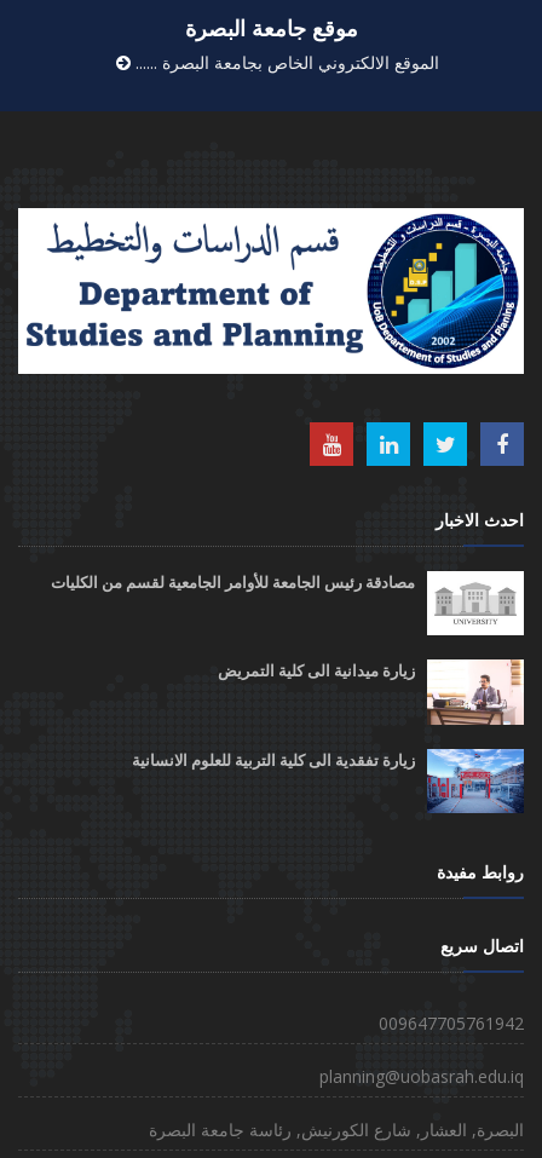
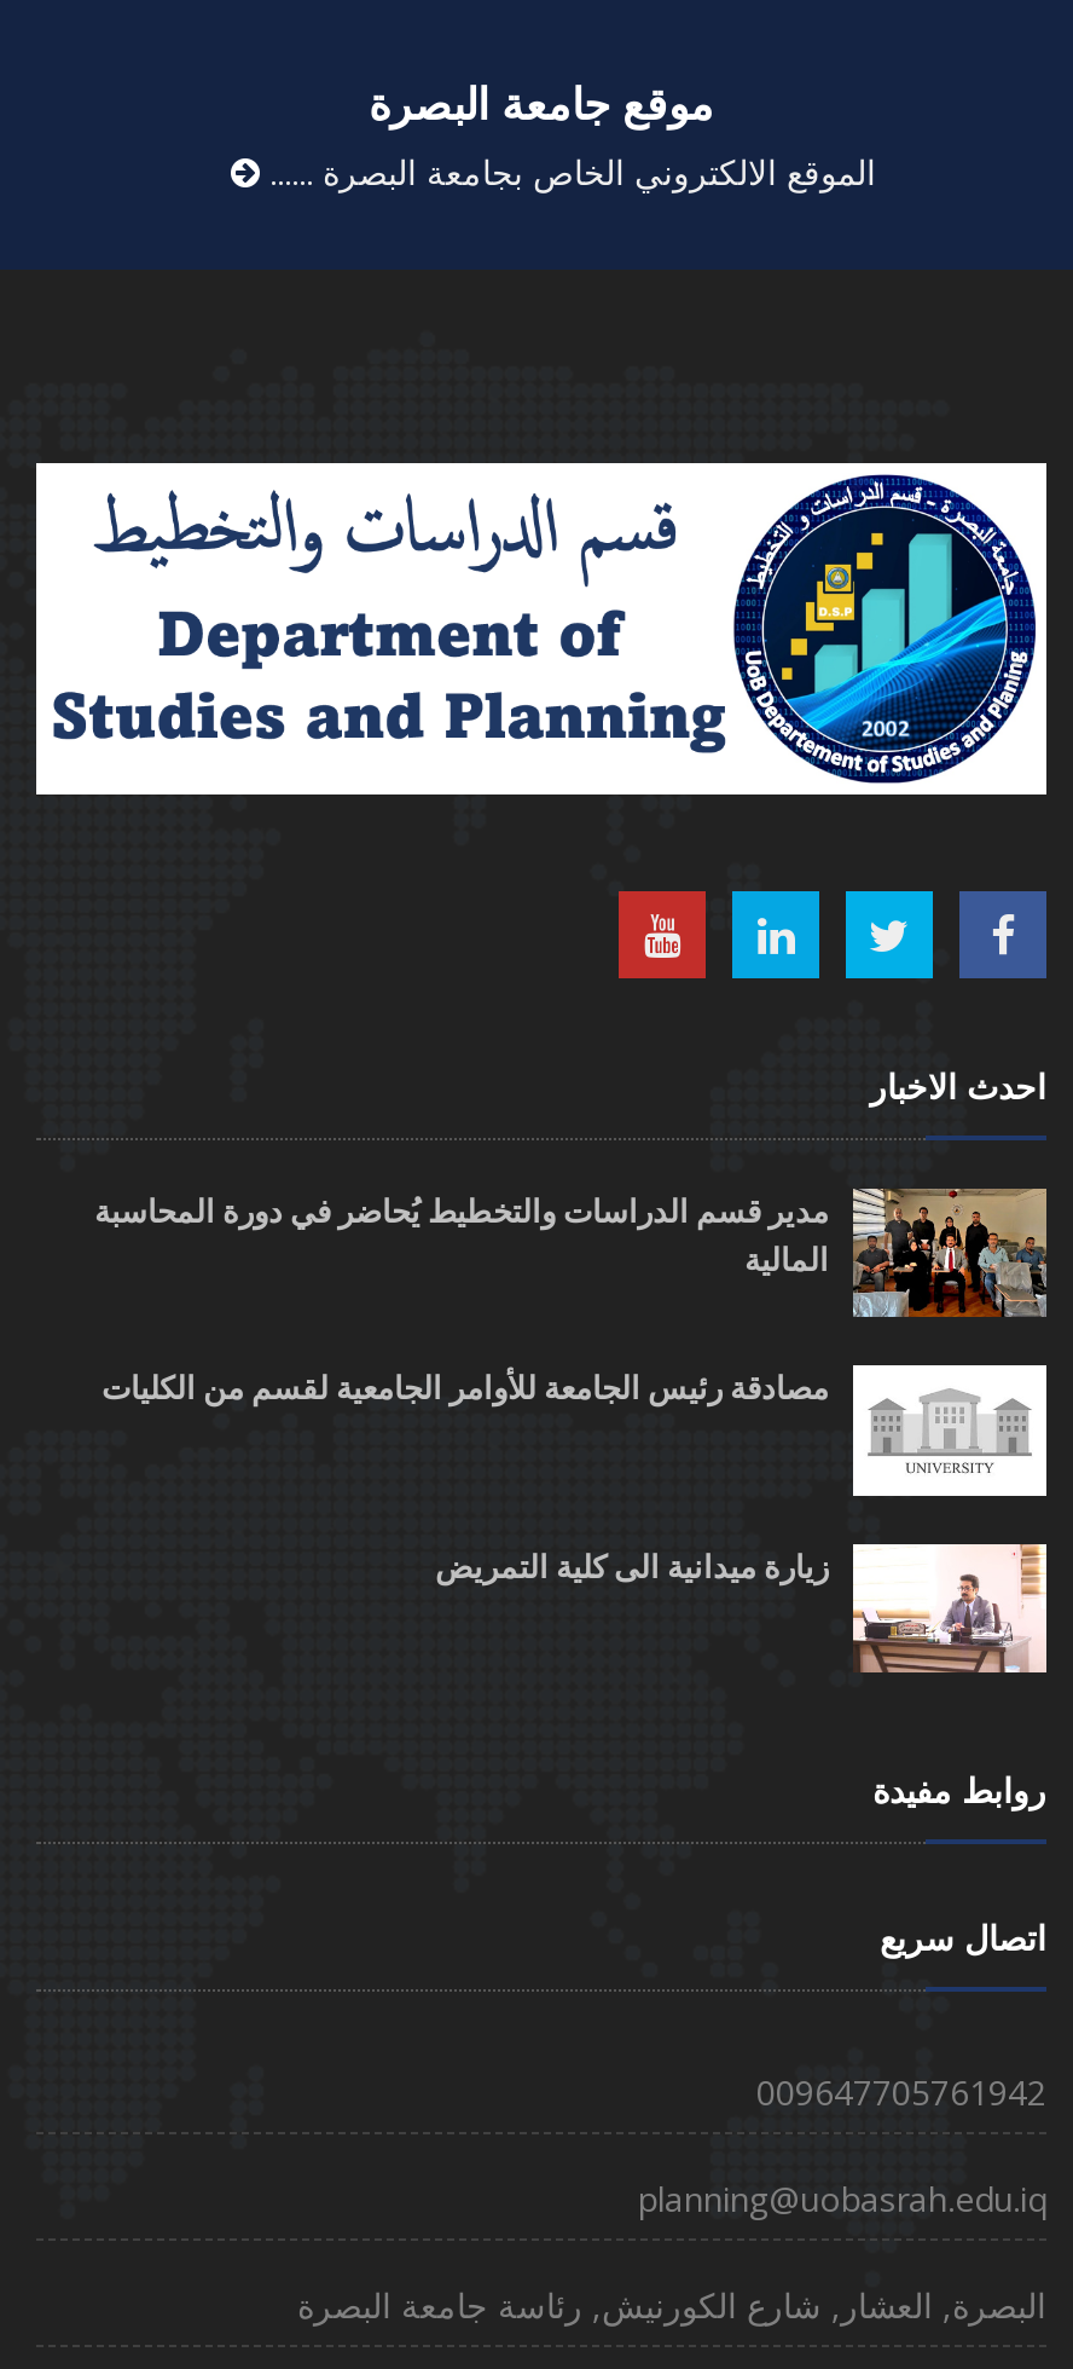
+ [image]
+ مدير قسم الدراسات والتخطيط يُحاضر في دورة المحاسبة
+ المالية

moved down: [image] | مصادقة رئيس الجامعة للأوامر الجامعية لقسم من الكليات | زيارة ميدانية الى كلية التمريض

- [image]
- زيارة تفقدية الى كلية التربية للعلوم الانسانية
